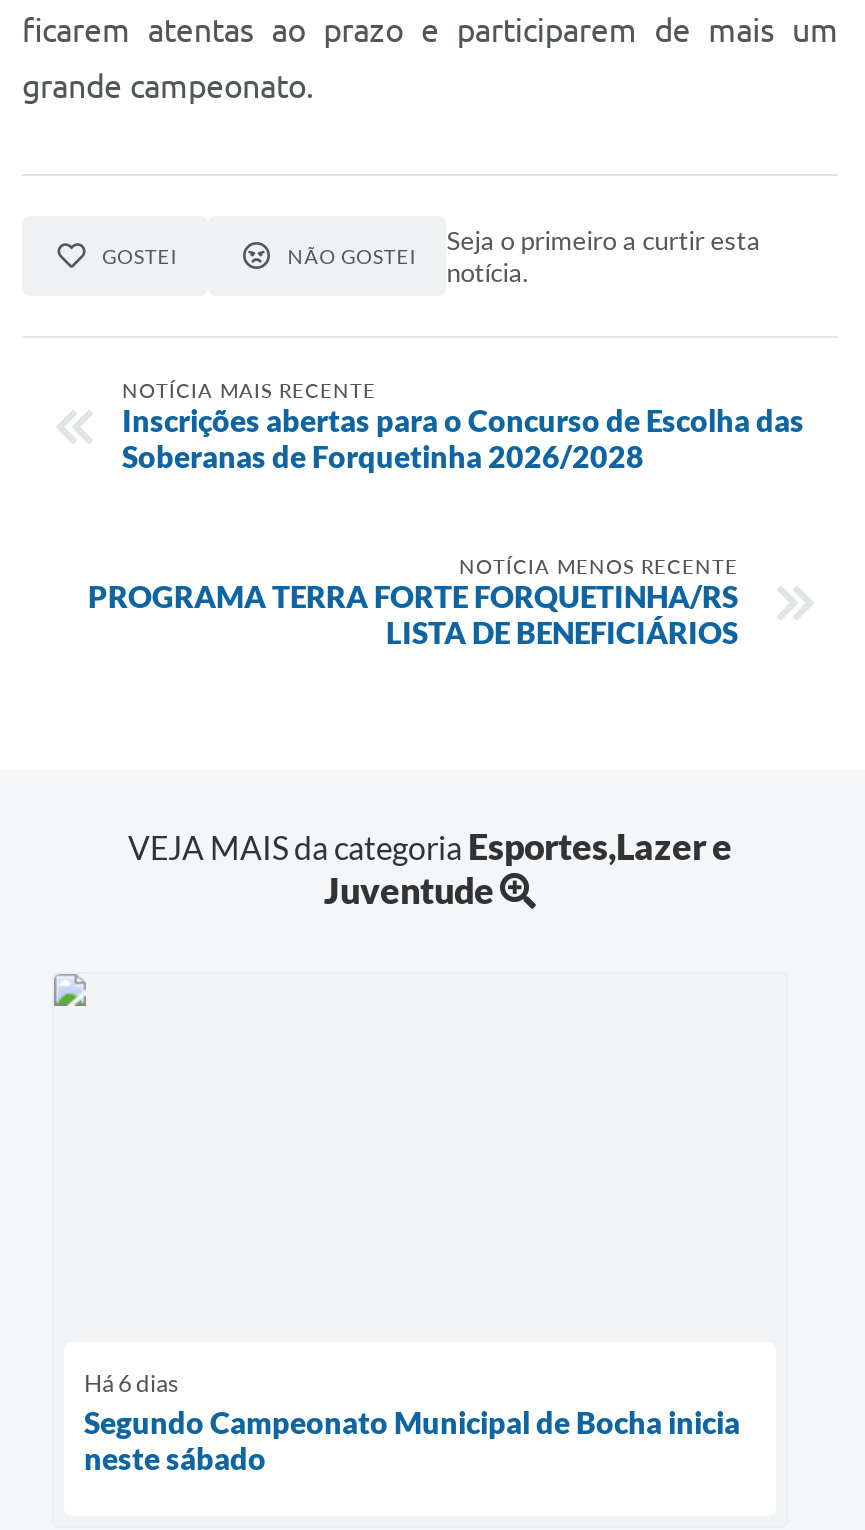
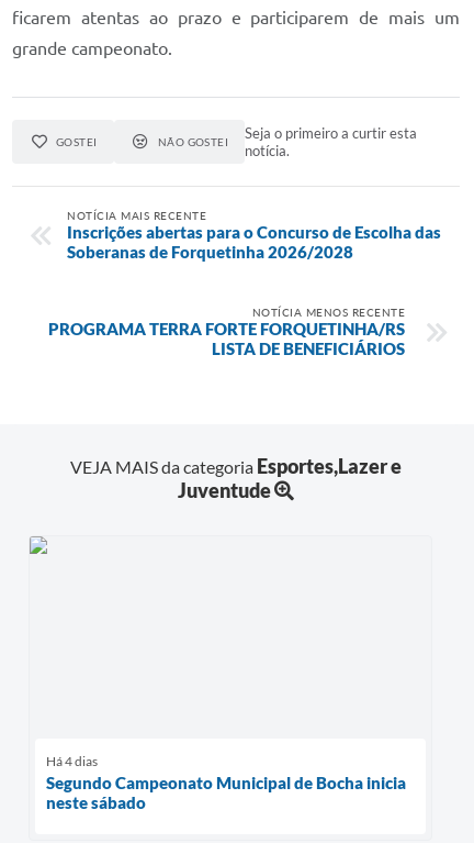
- Há 6 dias
+ Há 4 dias
